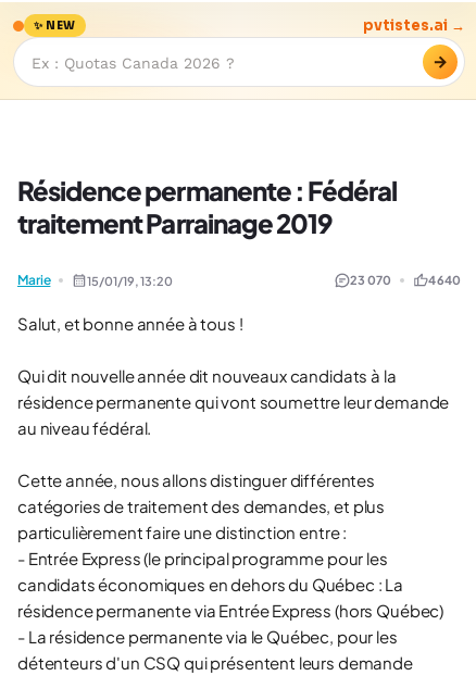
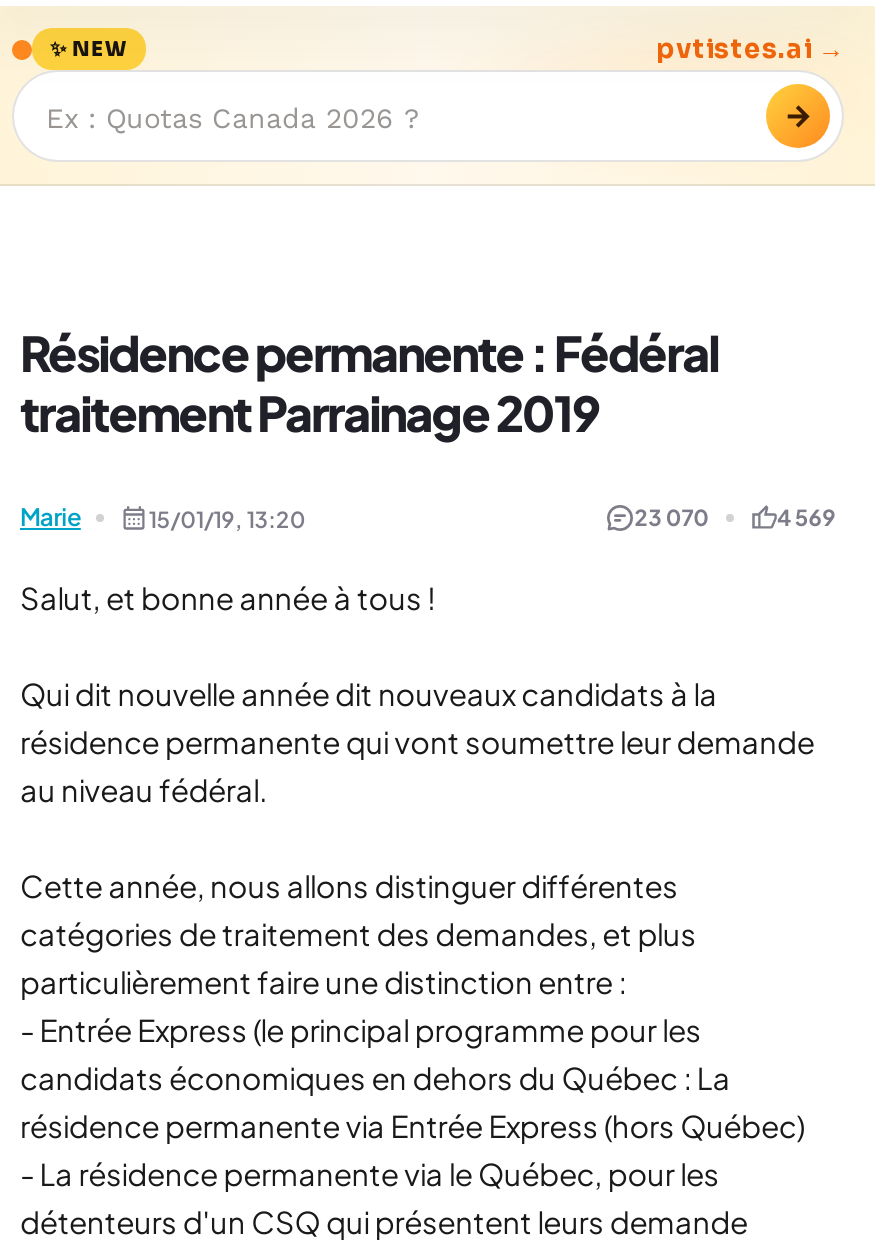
- 4 640
+ 4 569
